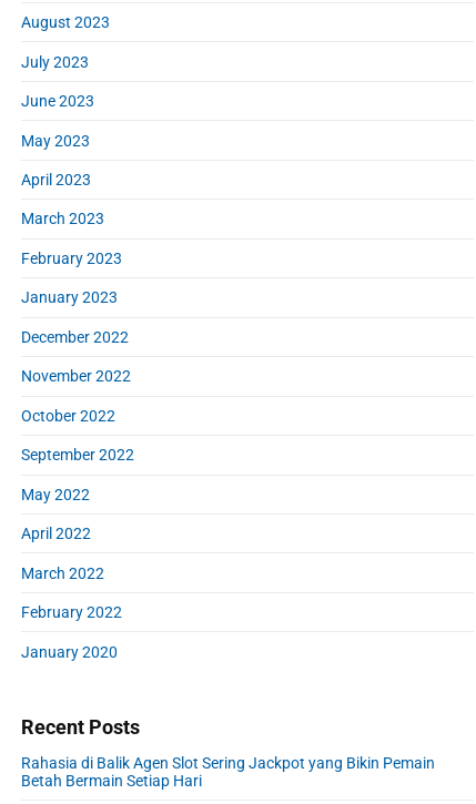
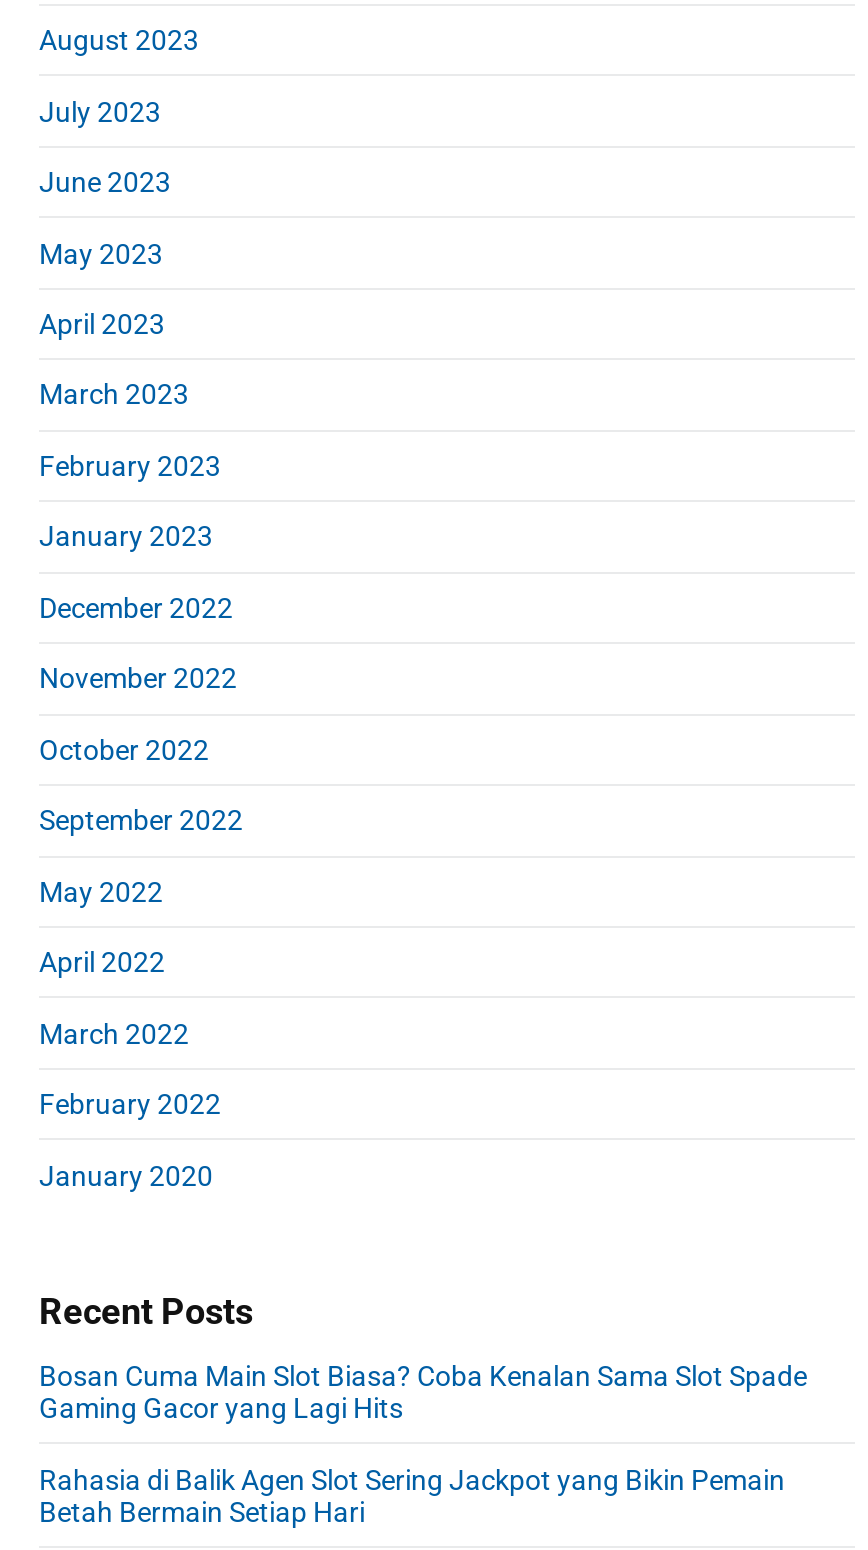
+ Bosan Cuma Main Slot Biasa? Coba Kenalan Sama Slot Spade
+ Gaming Gacor yang Lagi Hits
